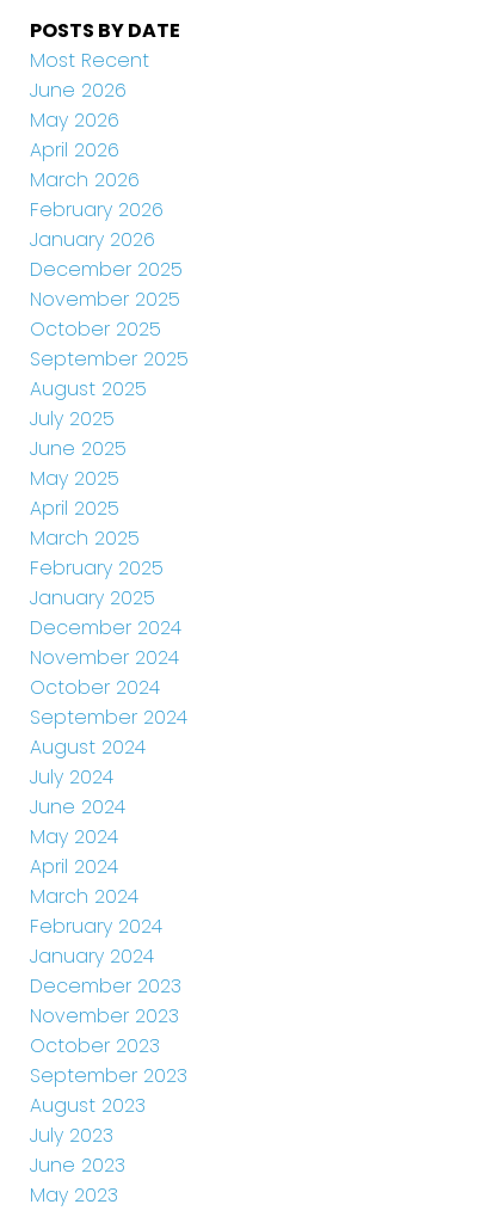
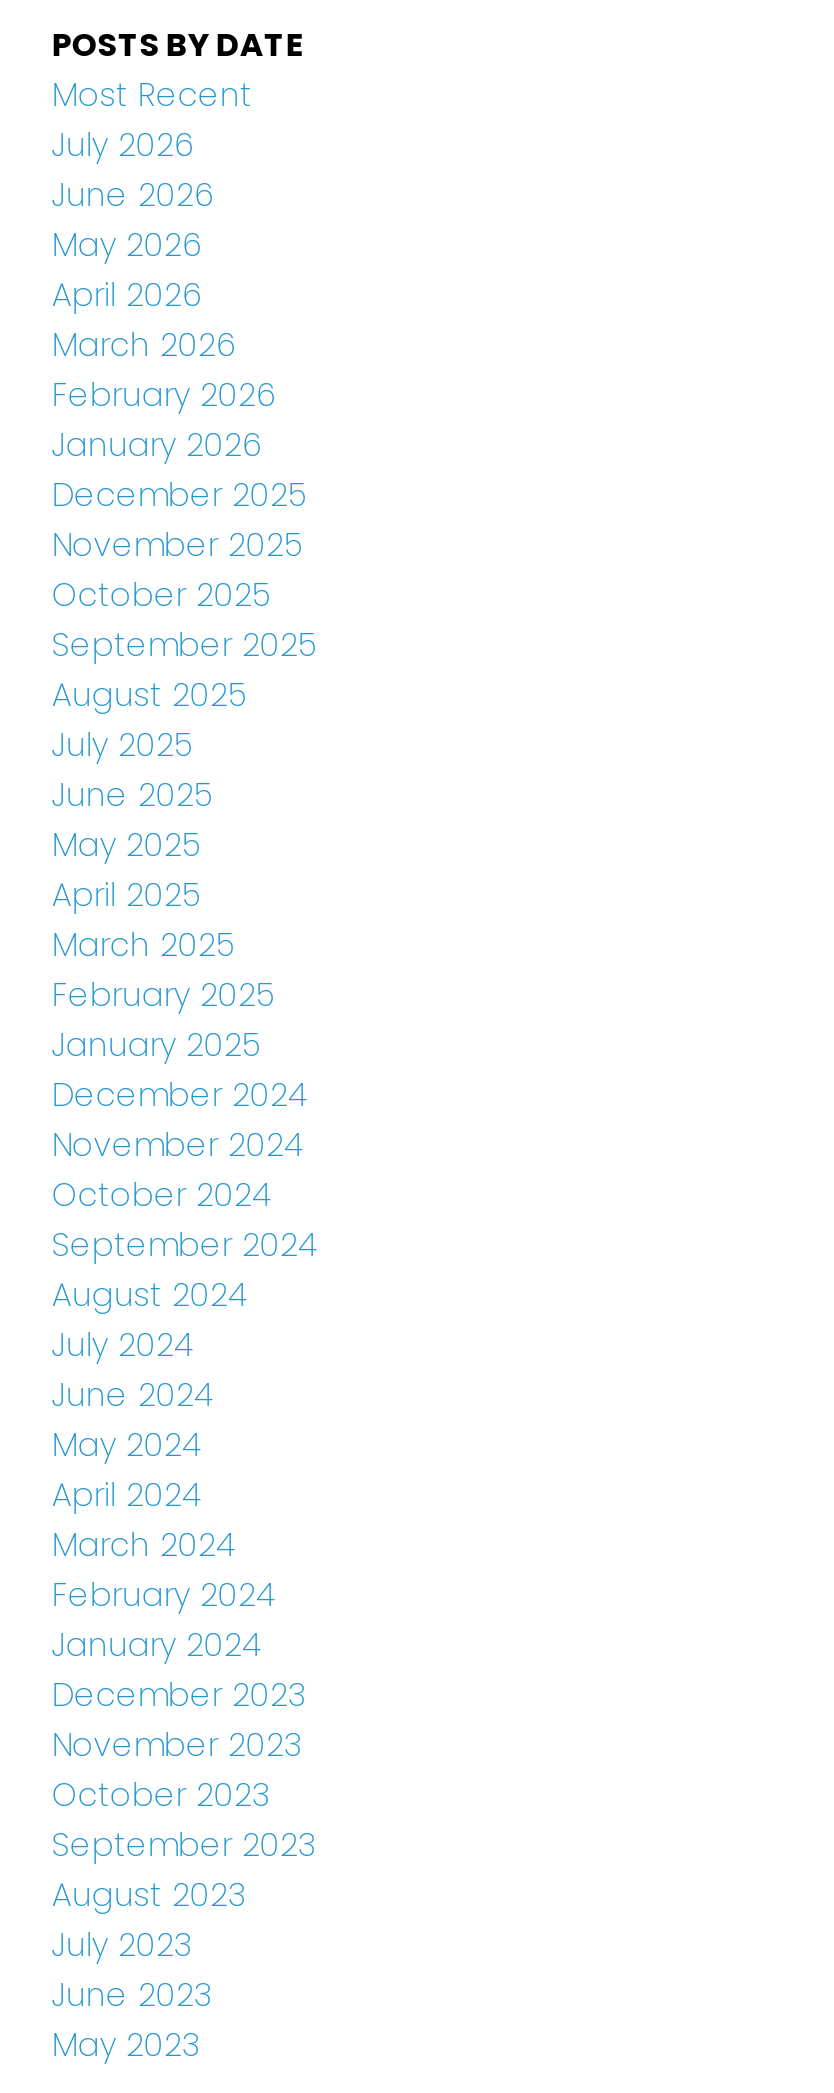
+ July 2026
